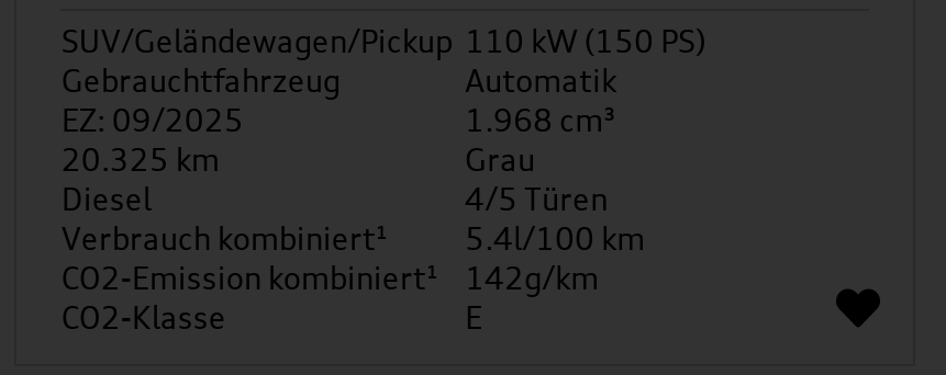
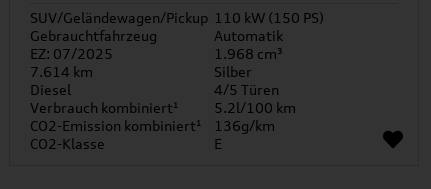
- EZ: 09/2025
+ EZ: 07/2025

- 20.325 km
- Grau
+ 7.614 km
+ Silber

- 5.4l/100 km
+ 5.2l/100 km

- 142g/km
+ 136g/km
